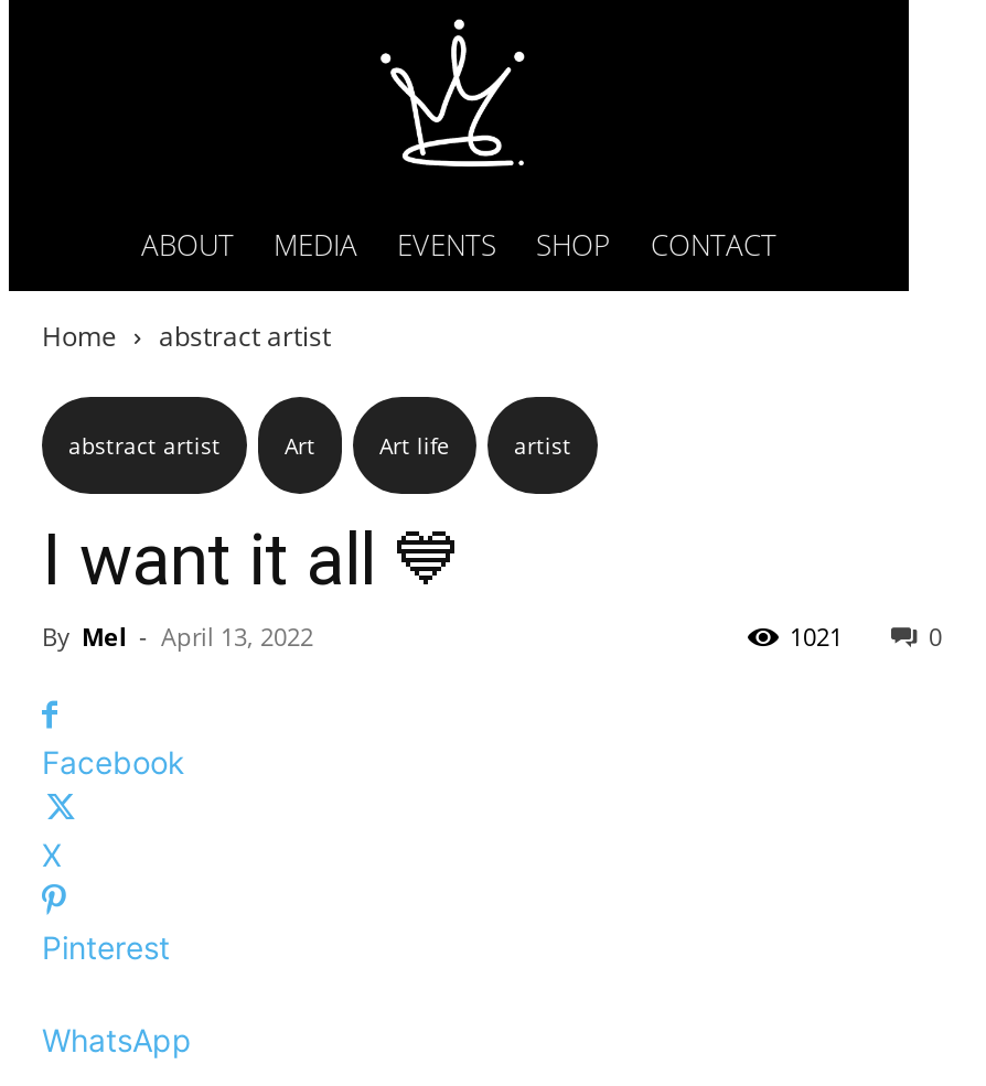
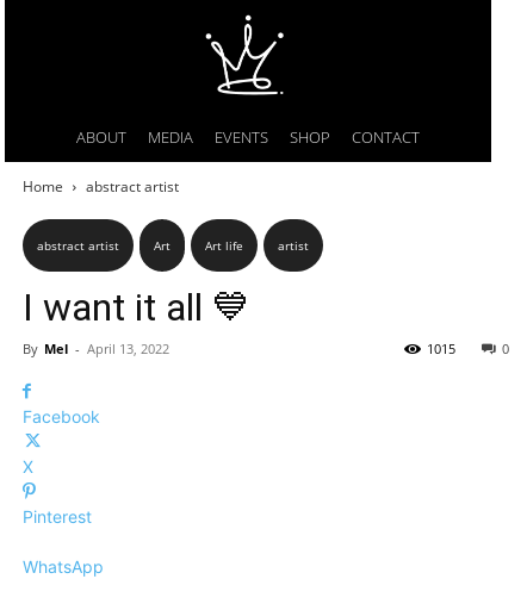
- 1021
+ 1015
